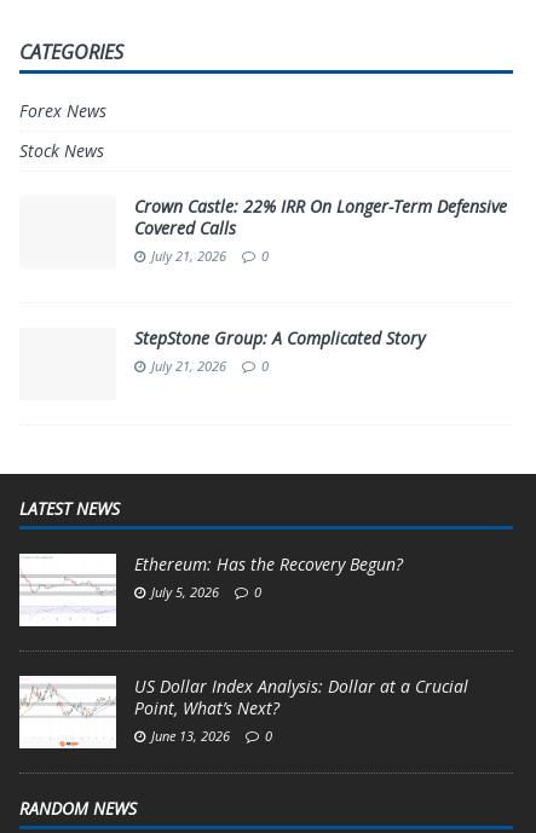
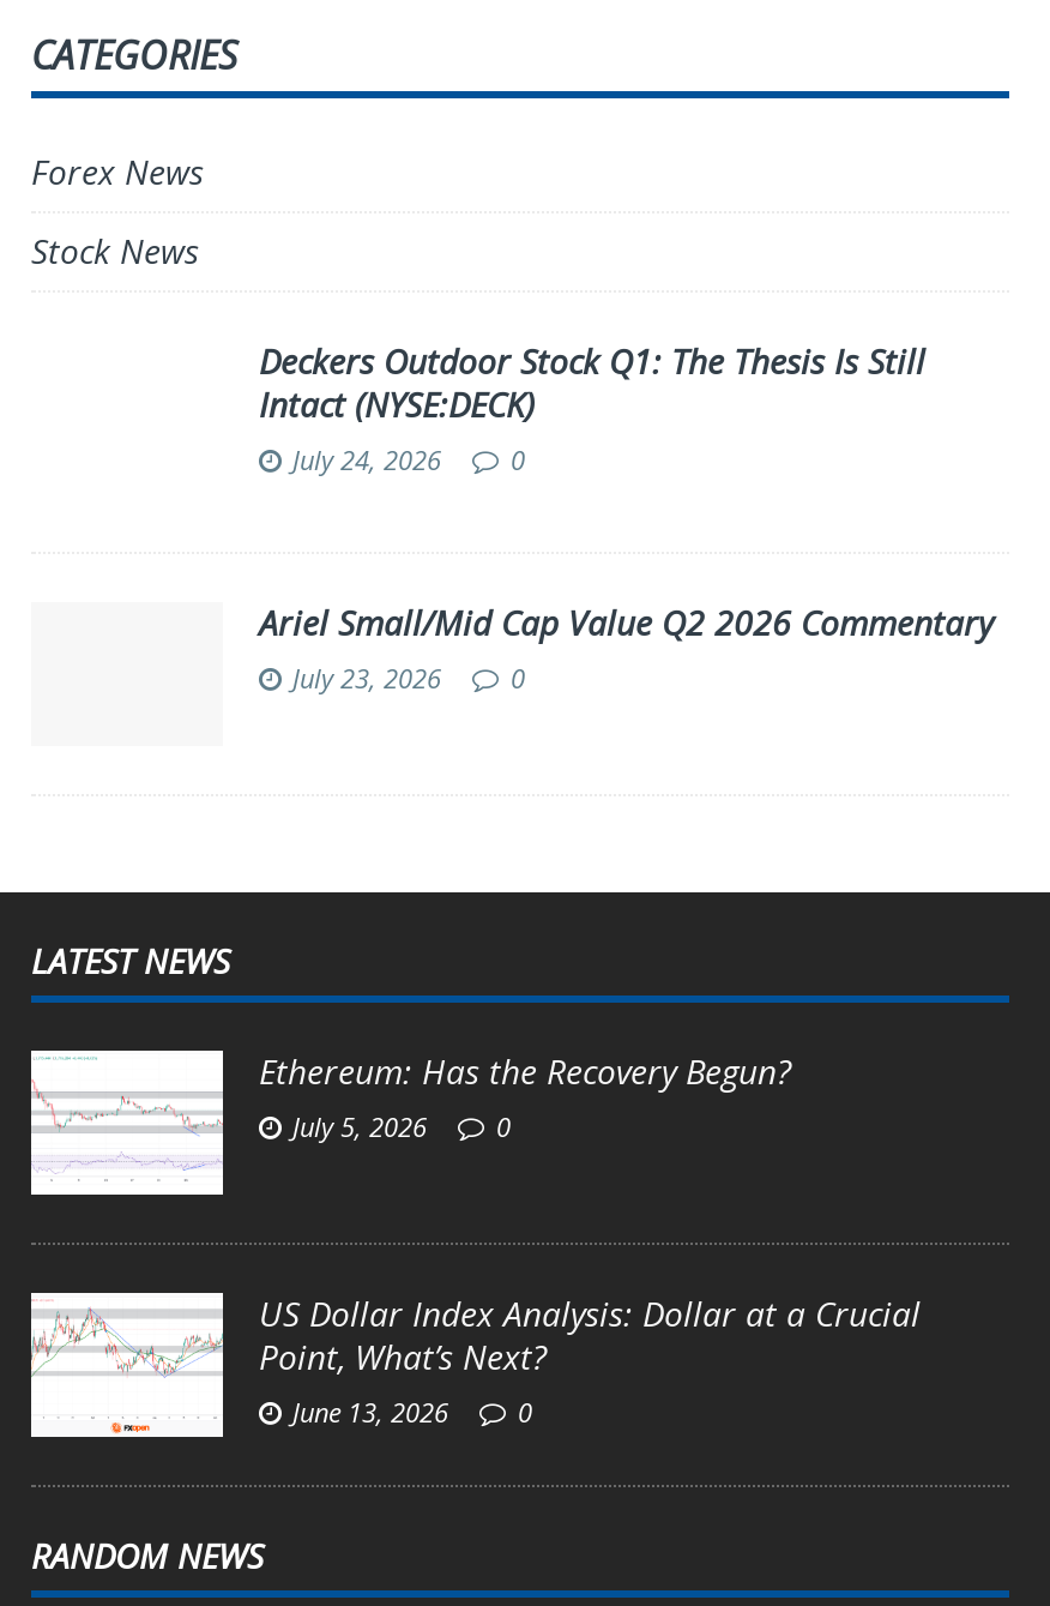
- Crown Castle: 22% IRR On Longer-Term Defensive
- Covered Calls
- July 21, 2026
+ Deckers Outdoor Stock Q1: The Thesis Is Still
+ Intact (NYSE:DECK)
+ July 24, 2026

- StepStone Group: A Complicated Story
- July 21, 2026
+ Ariel Small/Mid Cap Value Q2 2026 Commentary
+ July 23, 2026
